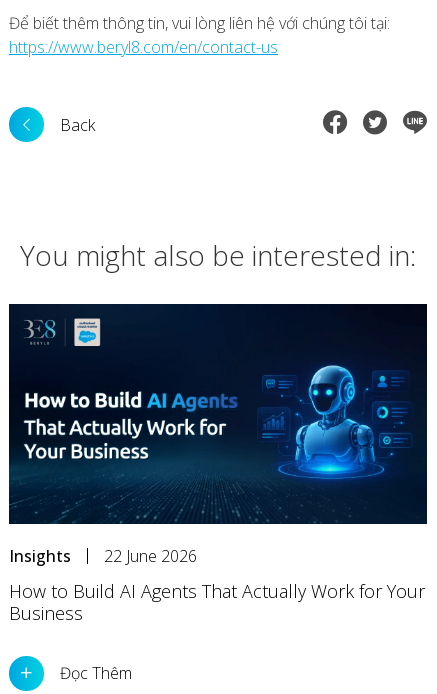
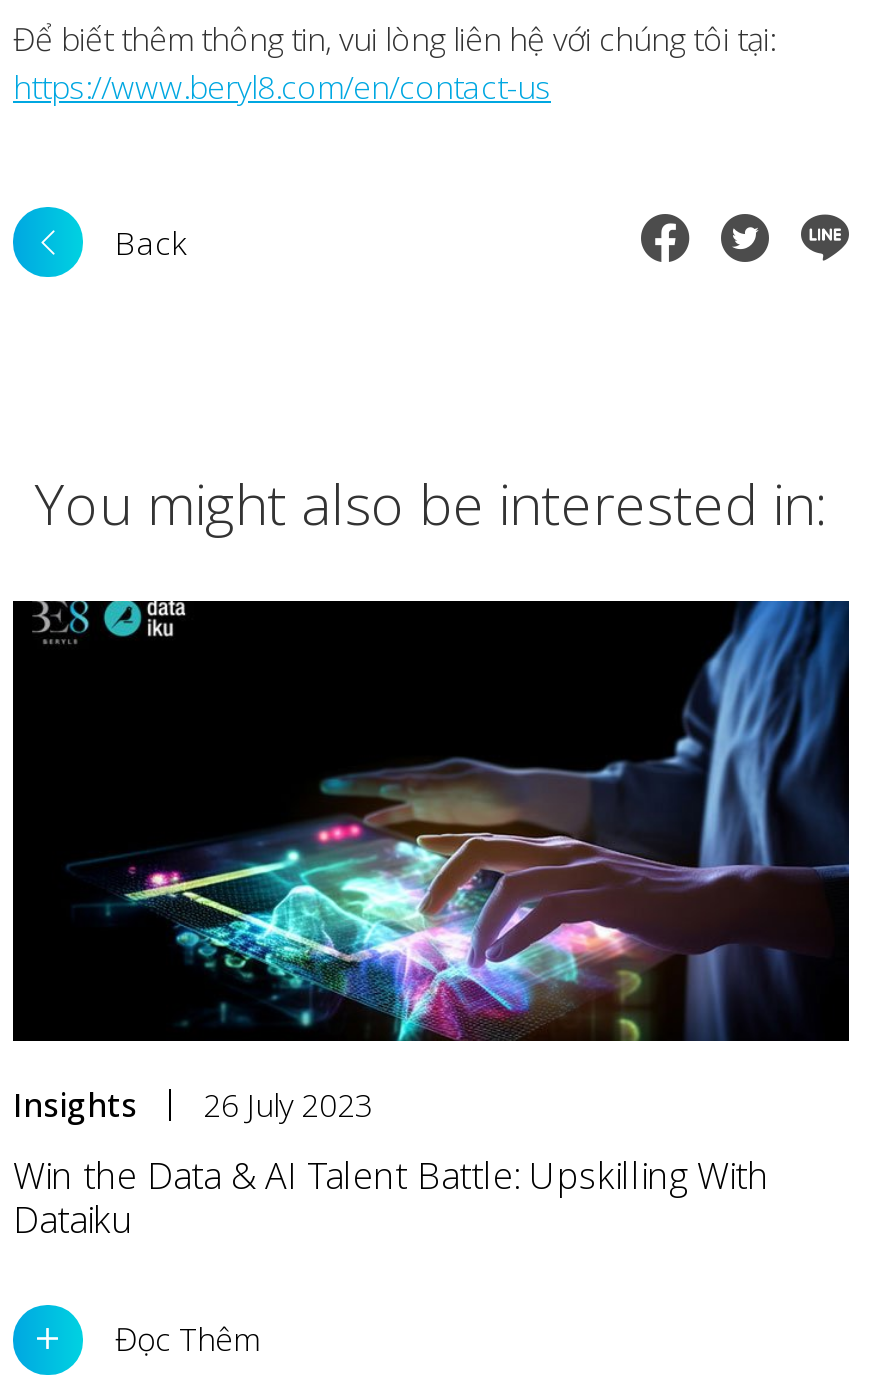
- [image]
- Insights 22 June 2026
+ [image]
+ Insights 26 July 2023

- How to Build AI Agents That Actually Work for Your
- Business
+ Win the Data & AI Talent Battle: Upskilling With
+ Dataiku
